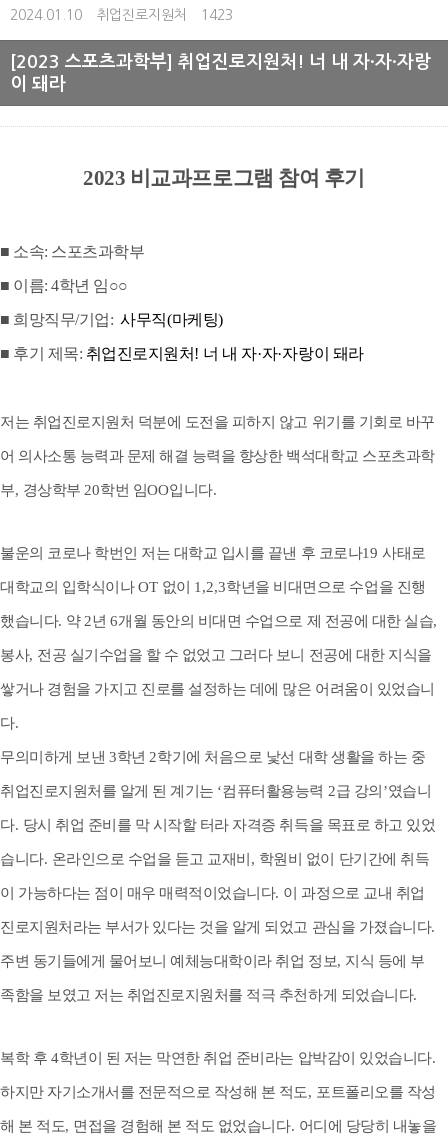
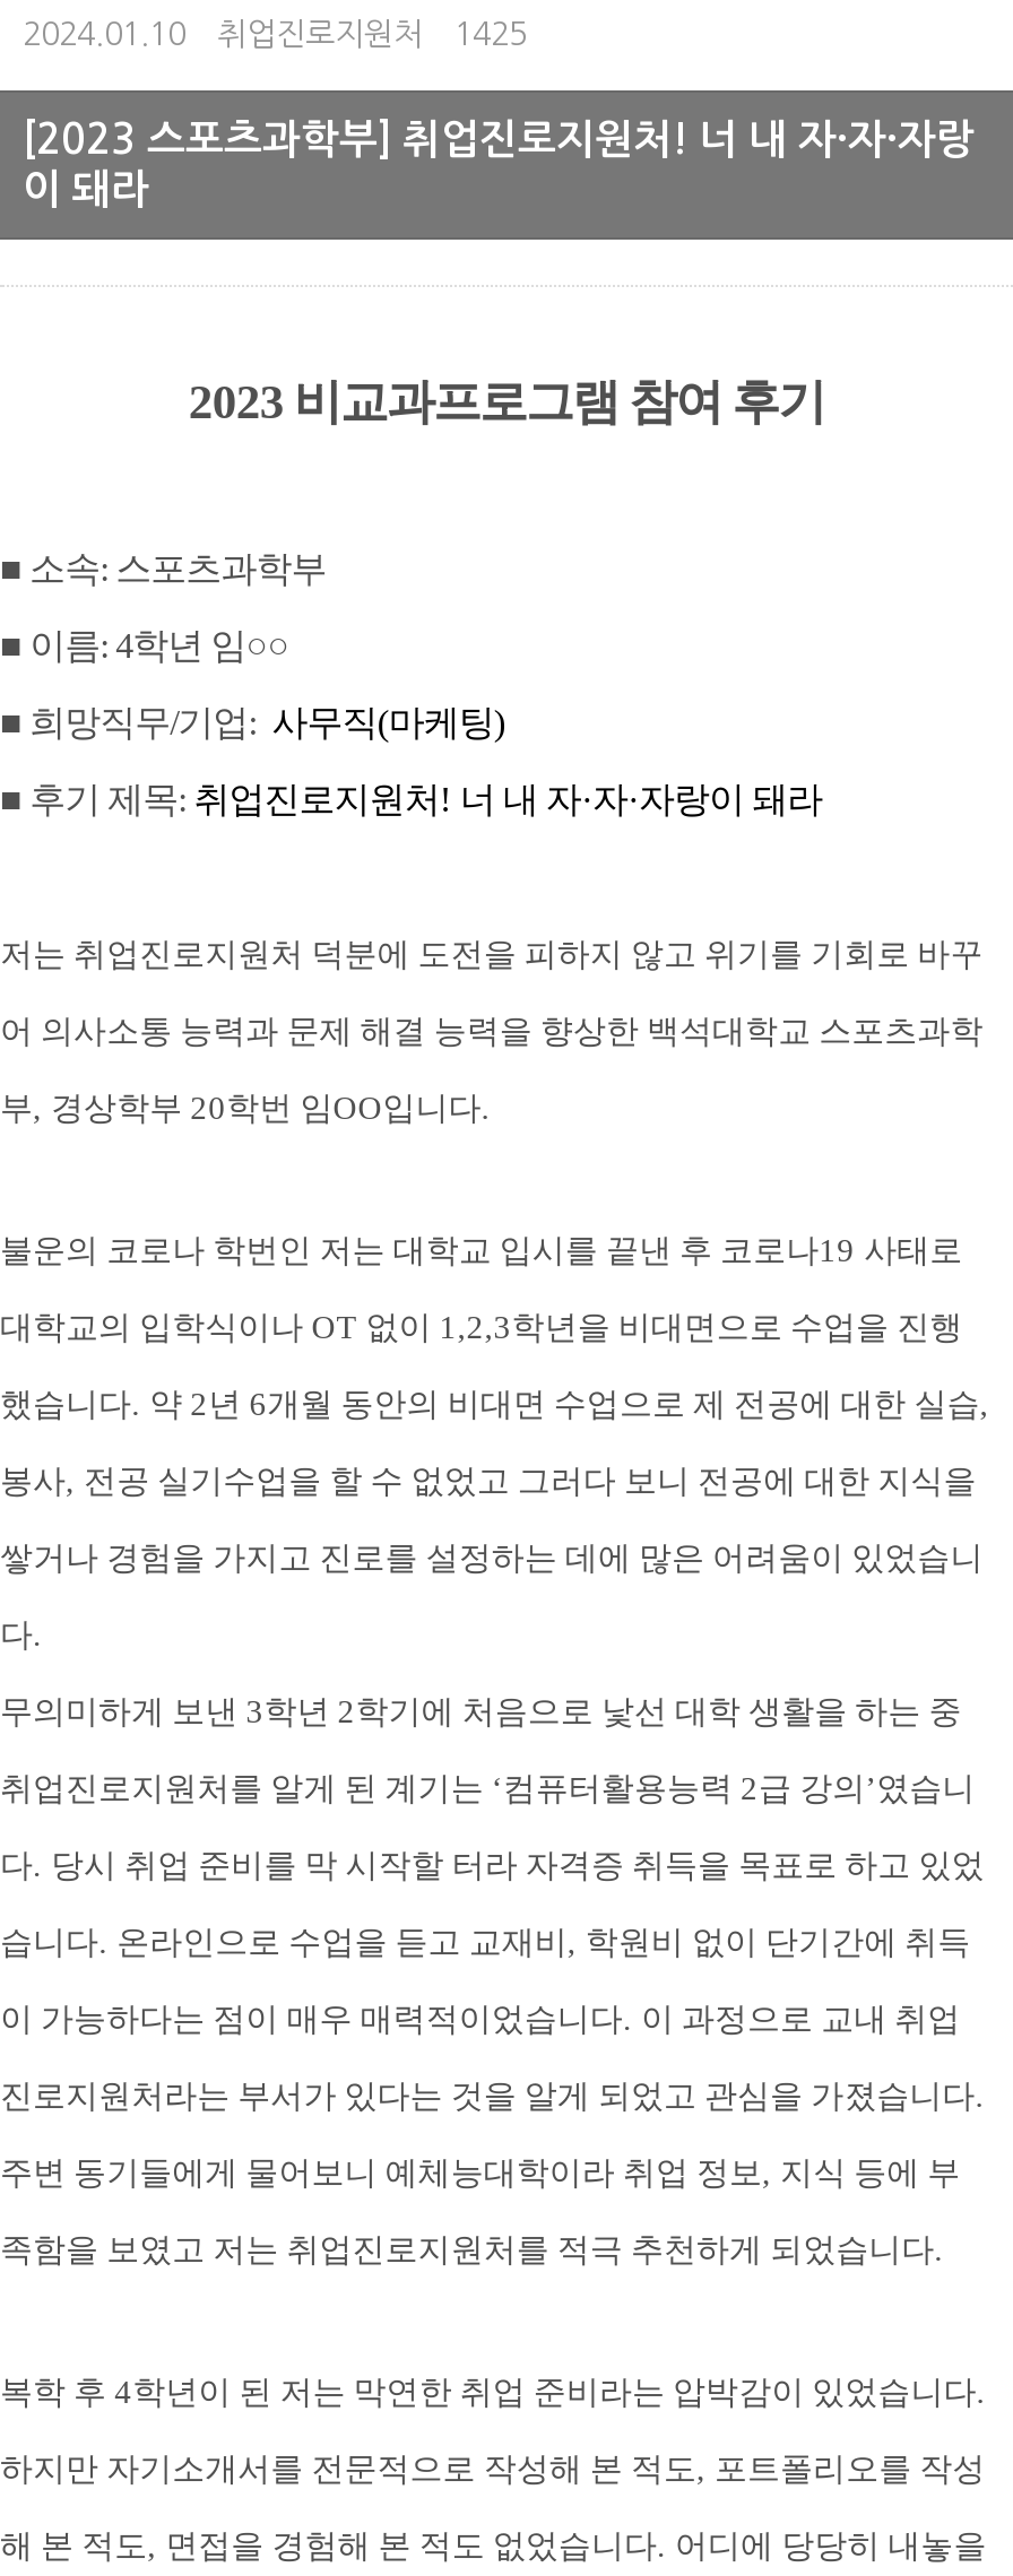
- 2024.01.10 취업진로지원처 1423
+ 2024.01.10 취업진로지원처 1425
